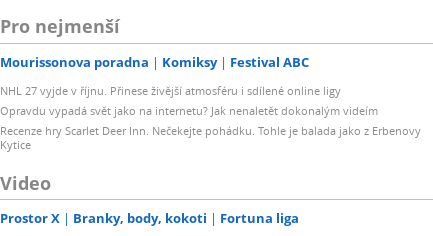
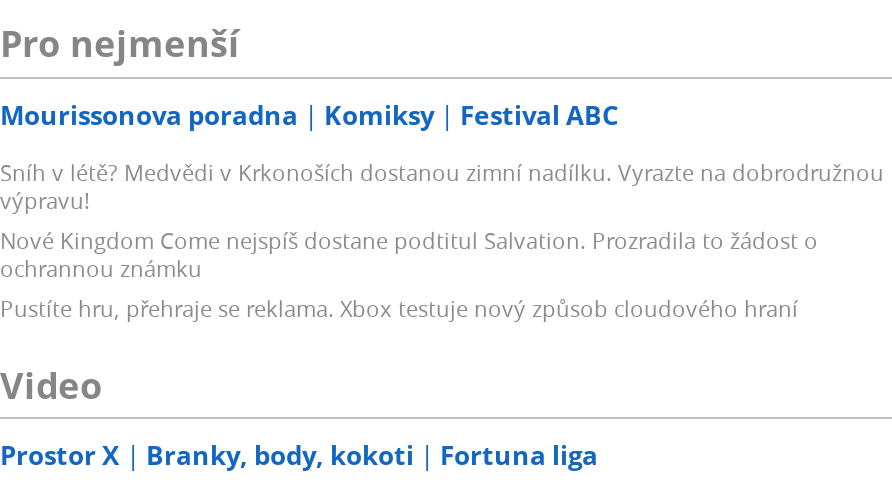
- NHL 27 vyjde v říjnu. Přinese živější atmosféru i sdílené online ligy
- Opravdu vypadá svět jako na internetu? Jak nenaletět dokonalým videím
- Recenze hry Scarlet Deer Inn. Nečekejte pohádku. Tohle je balada jako z Erbenovy
- Kytice
+ Sníh v létě? Medvědi v Krkonoších dostanou zimní nadílku. Vyrazte na dobrodružnou
+ výpravu!
+ Nové Kingdom Come nejspíš dostane podtitul Salvation. Prozradila to žádost o
+ ochrannou známku
+ Pustíte hru, přehraje se reklama. Xbox testuje nový způsob cloudového hraní
